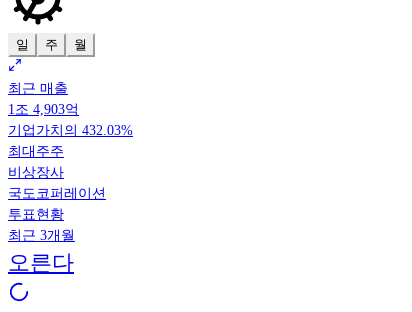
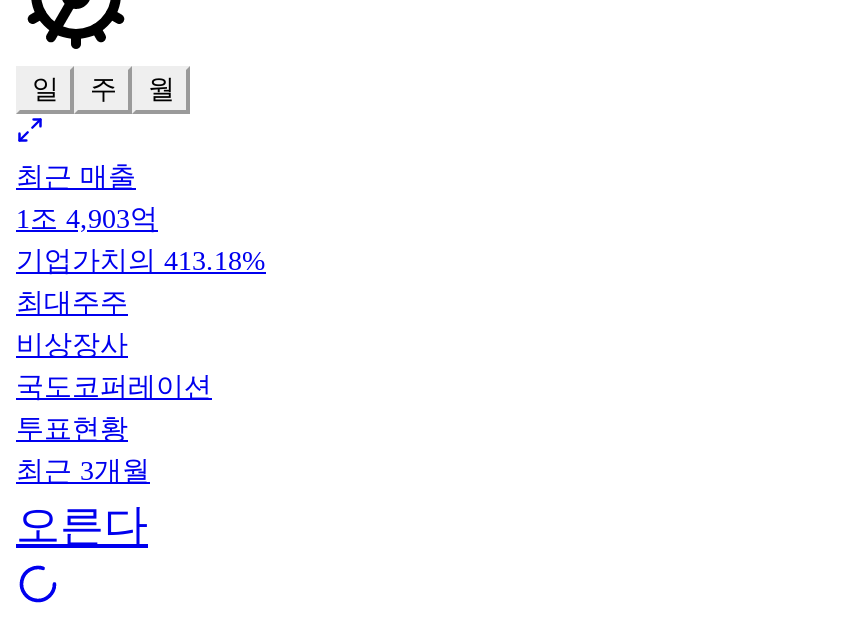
- 기업가치의 432.03%
+ 기업가치의 413.18%
